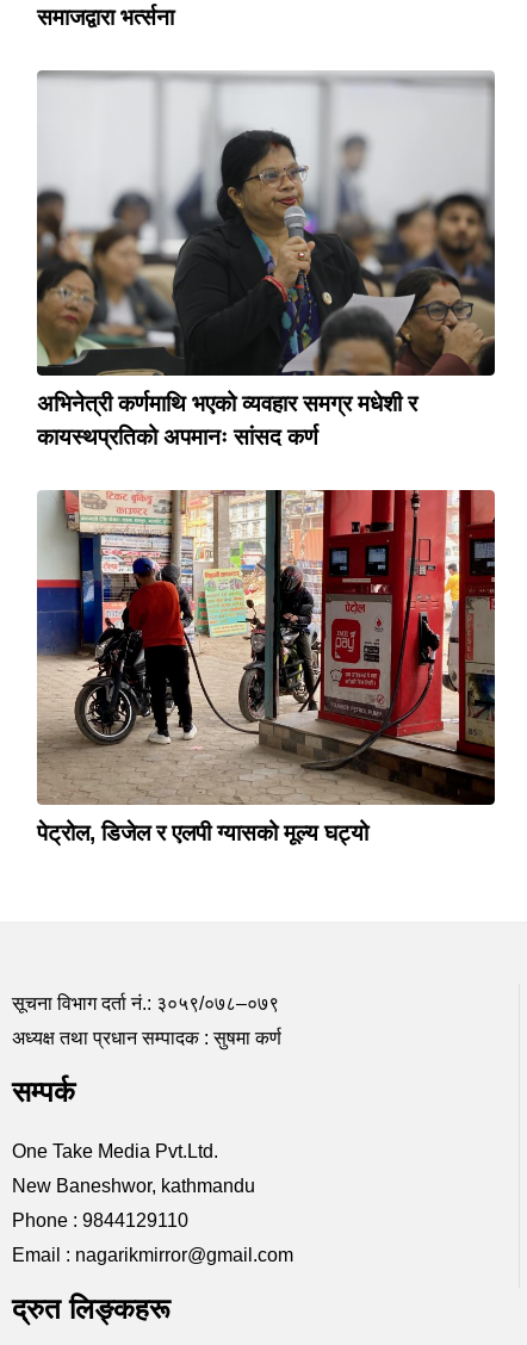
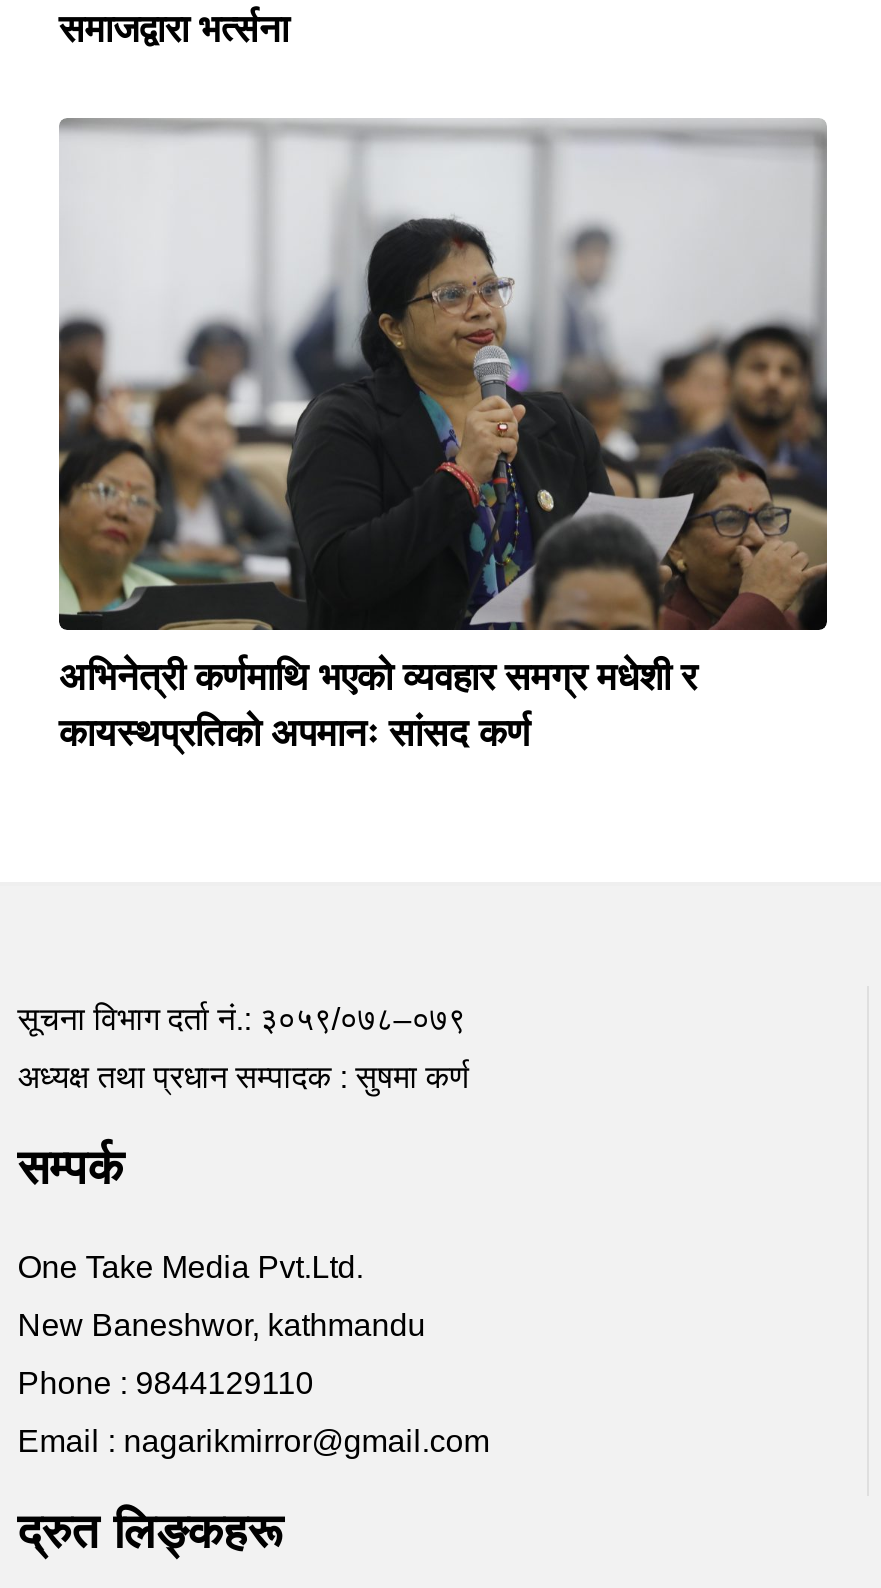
- [image]
- पेट्रोल, डिजेल र एलपी ग्यासको मूल्य घट्यो
